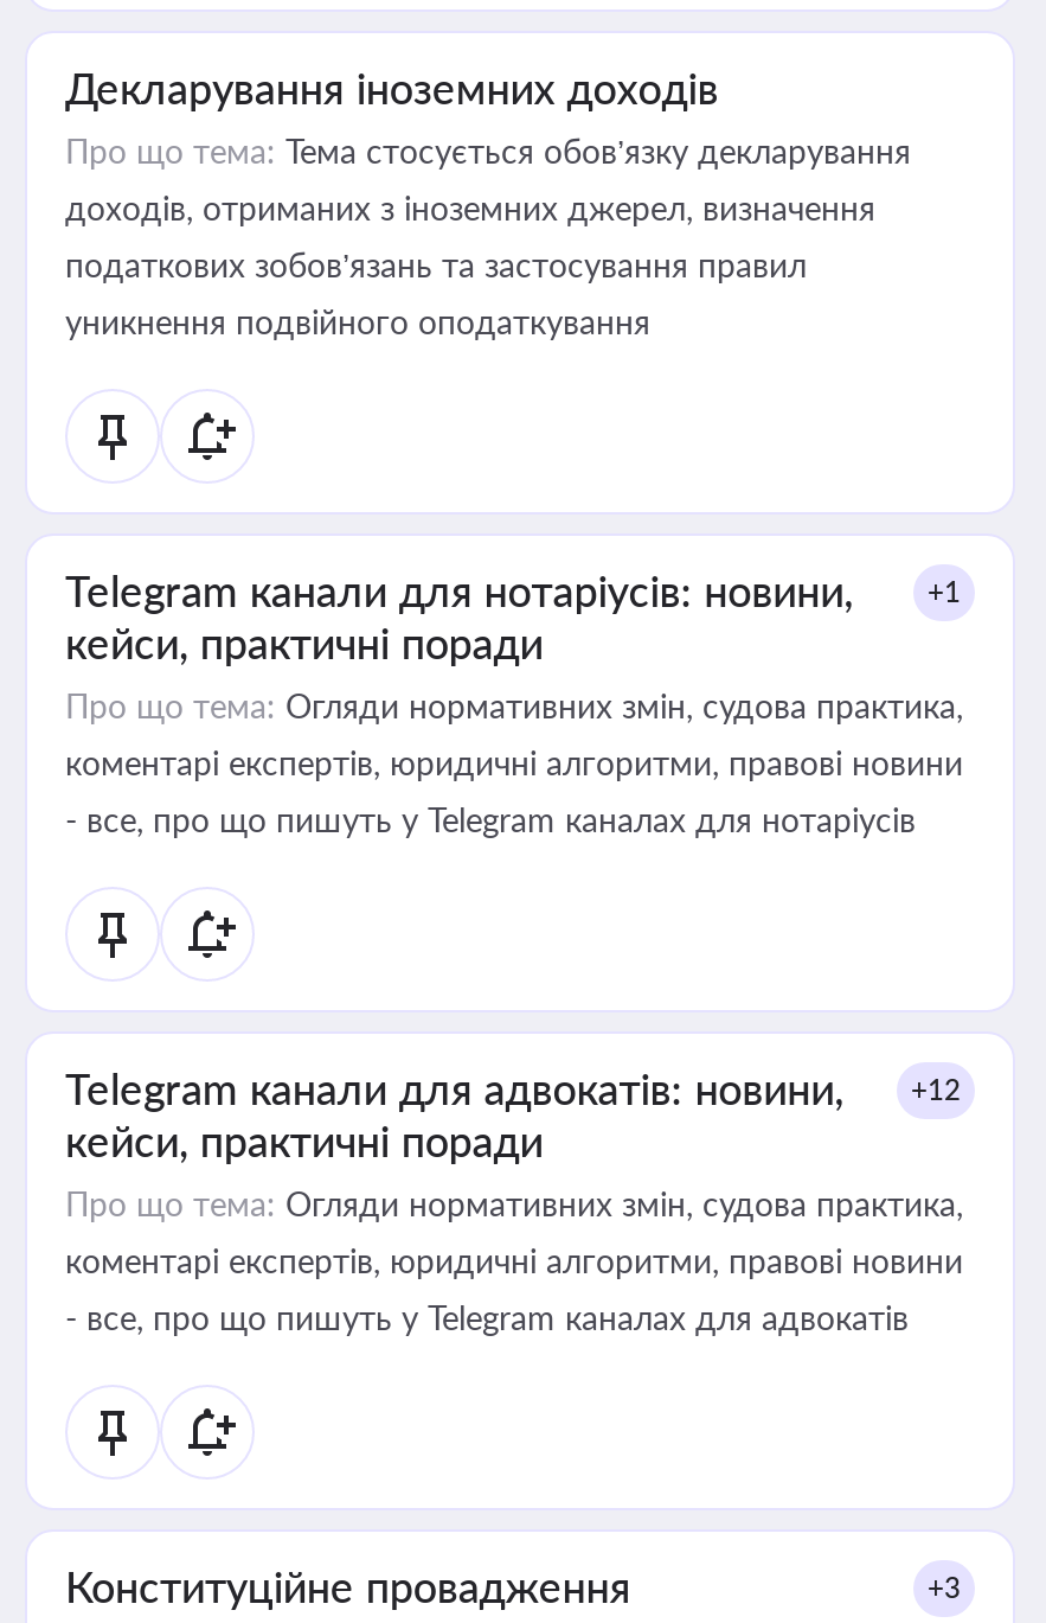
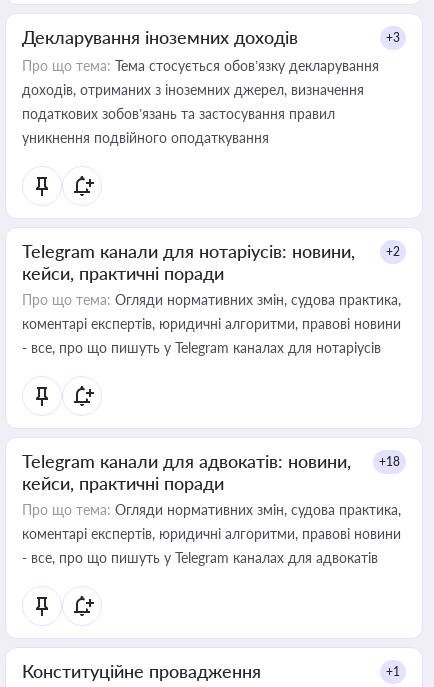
+ +3

- +1
+ +2

- Telegram канали для адвокатів: новини, +12
+ Telegram канали для адвокатів: новини, +18

- +3
+ +1
